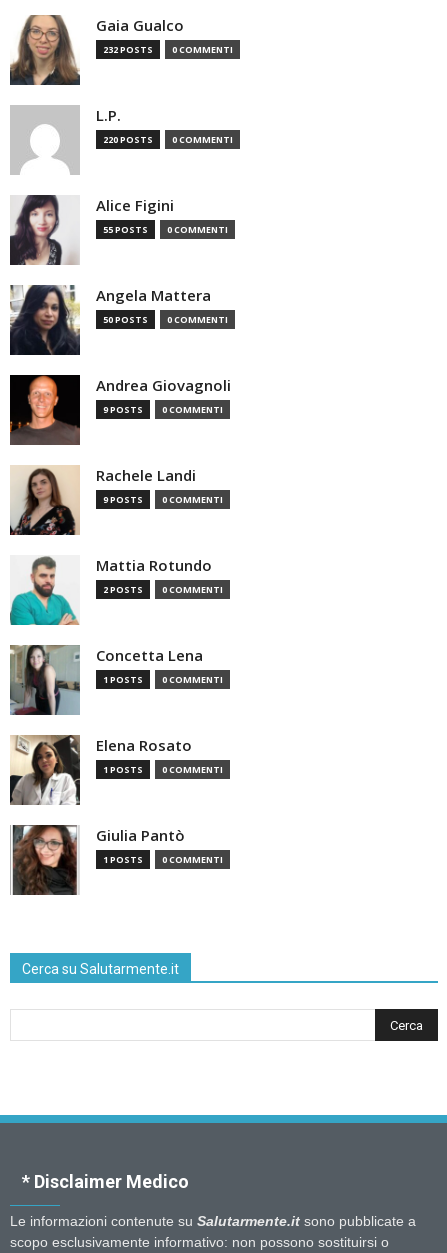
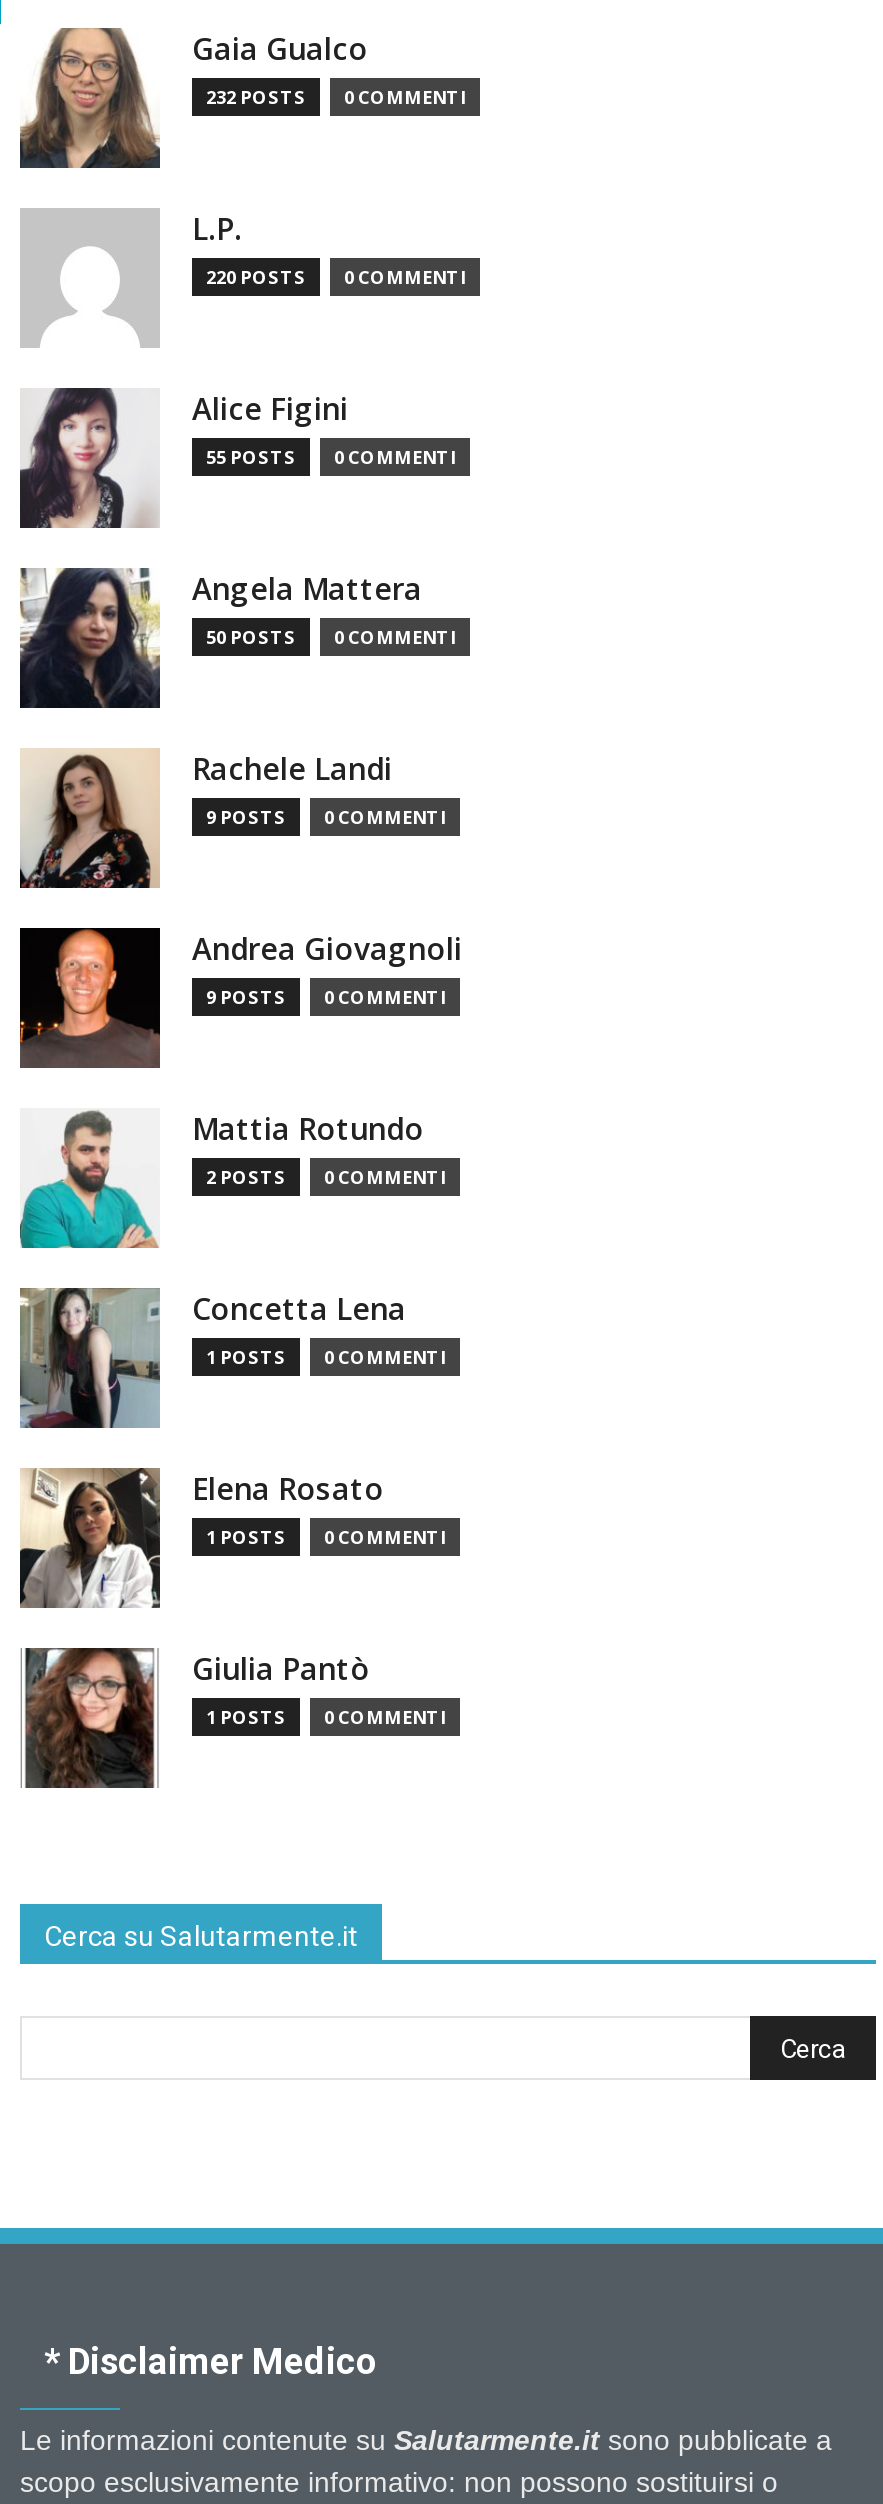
moved down: [image] | Andrea Giovagnoli

moved up: [image] | Rachele Landi
